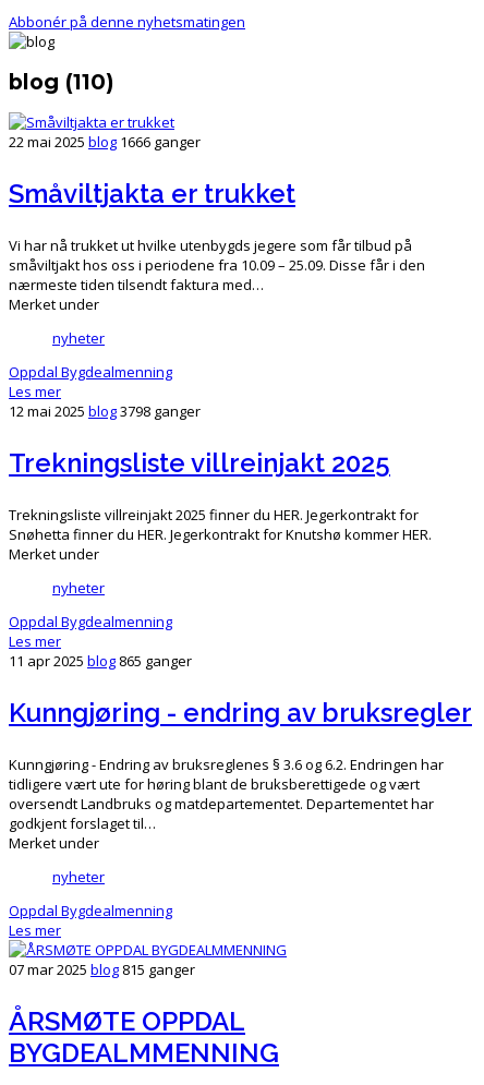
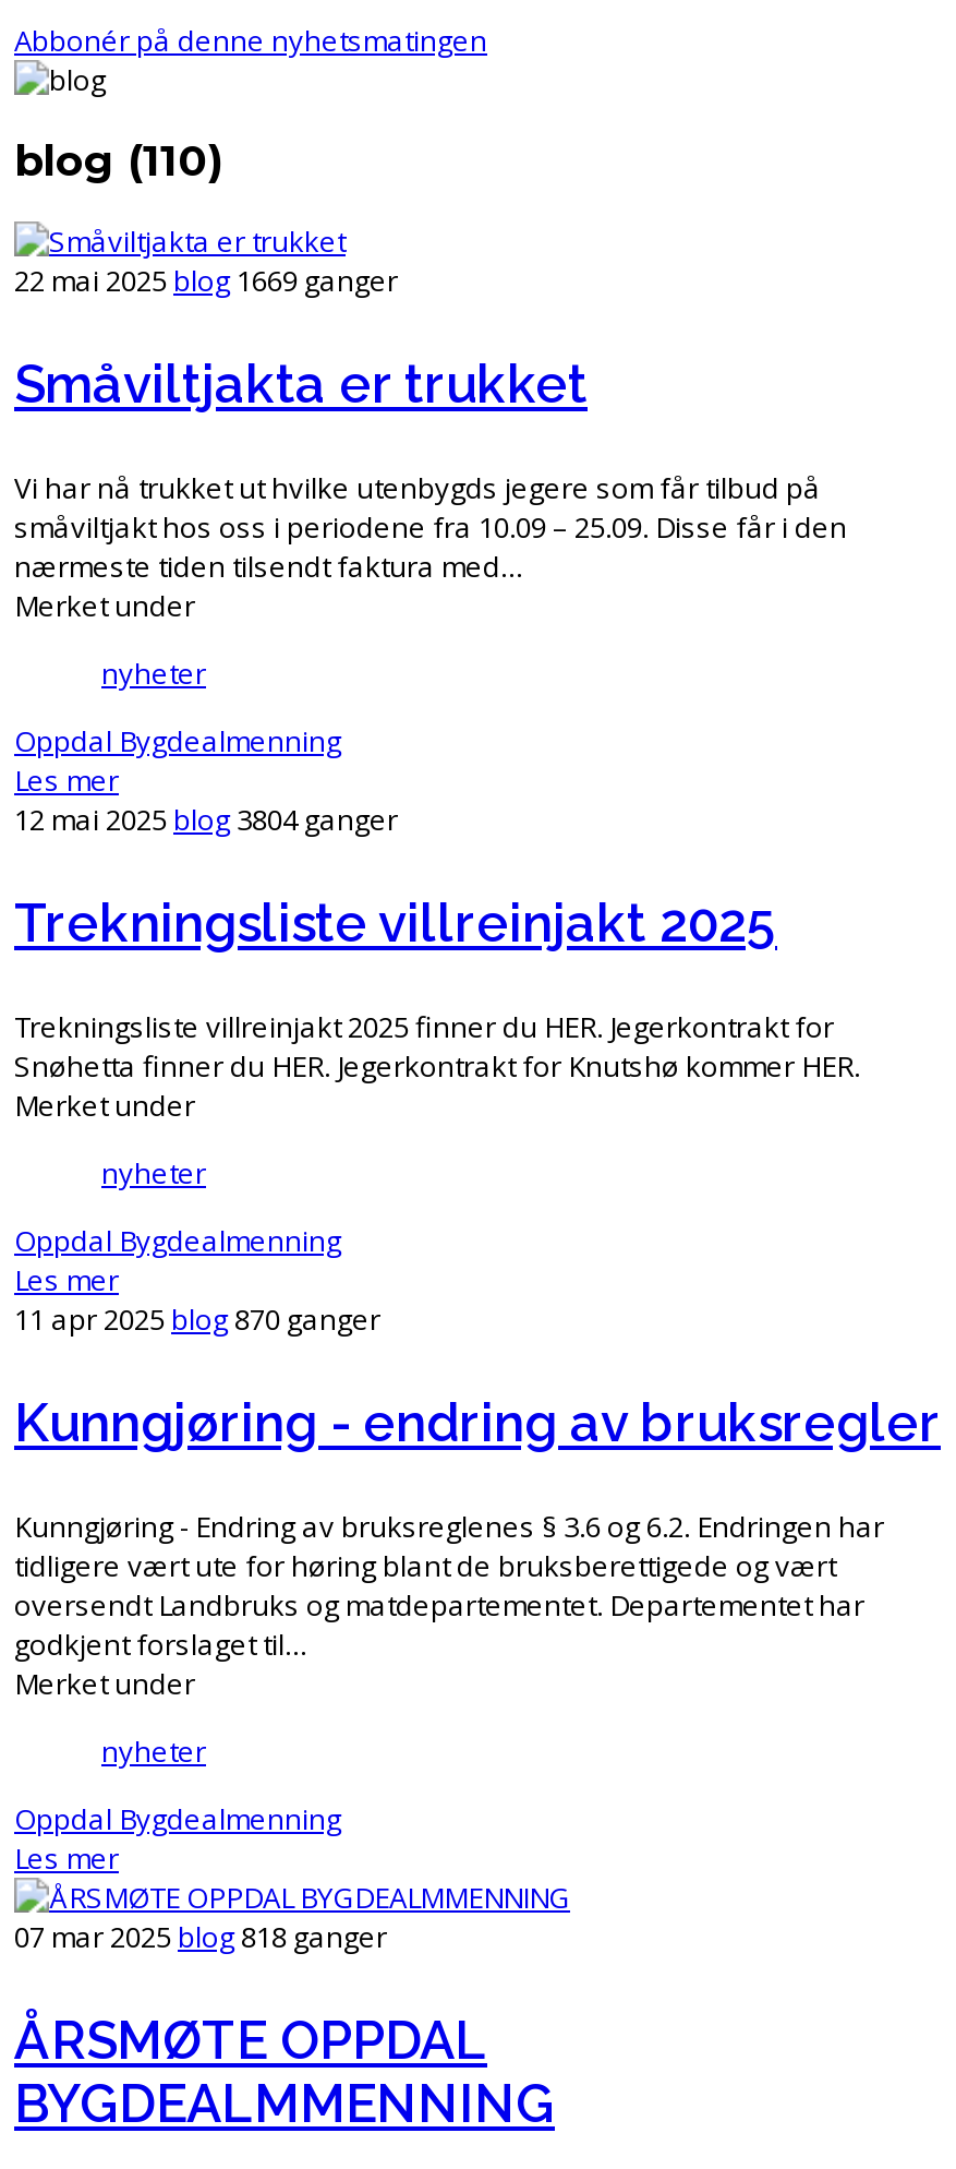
- 22 mai 2025 blog 1666 ganger
+ 22 mai 2025 blog 1669 ganger

- 12 mai 2025 blog 3798 ganger
+ 12 mai 2025 blog 3804 ganger

- 11 apr 2025 blog 865 ganger
+ 11 apr 2025 blog 870 ganger

- 07 mar 2025 blog 815 ganger
+ 07 mar 2025 blog 818 ganger
